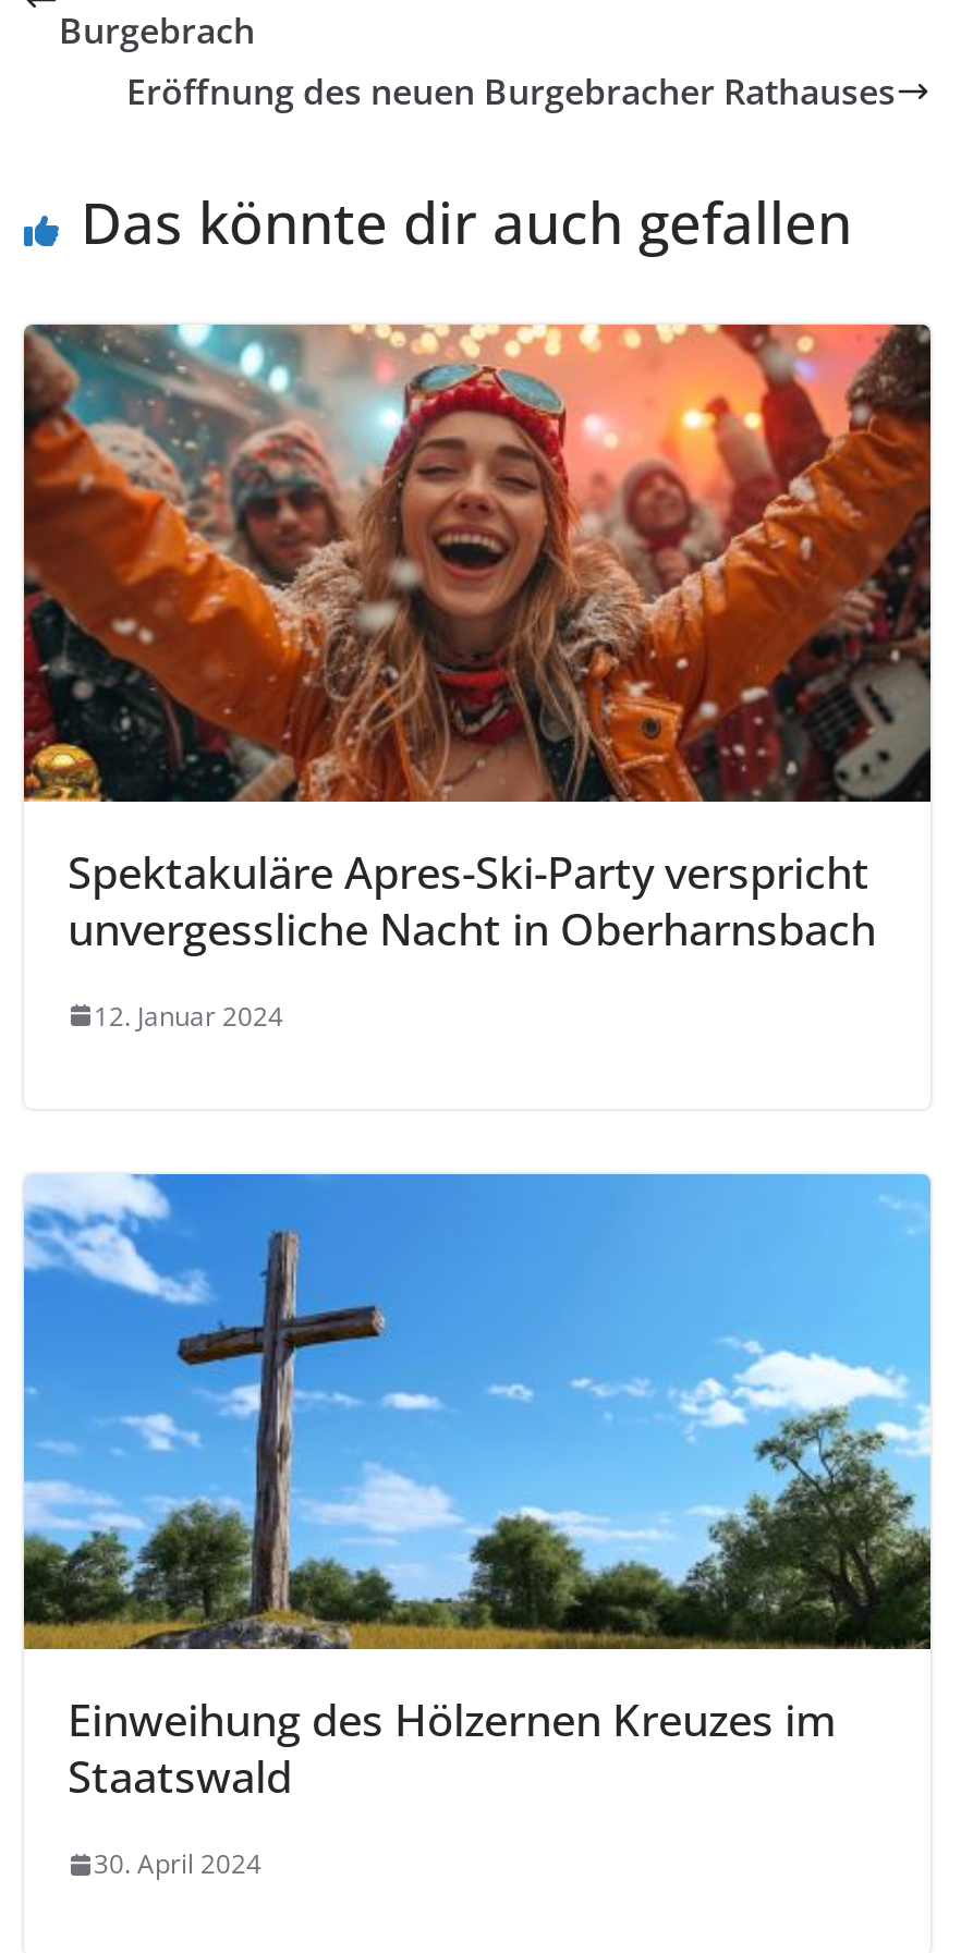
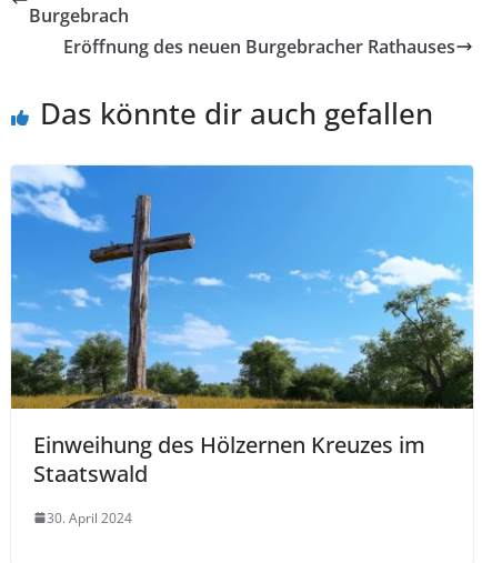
- [image]
- Spektakuläre Apres-Ski-Party verspricht
- unvergessliche Nacht in Oberharnsbach
- 12. Januar 2024
